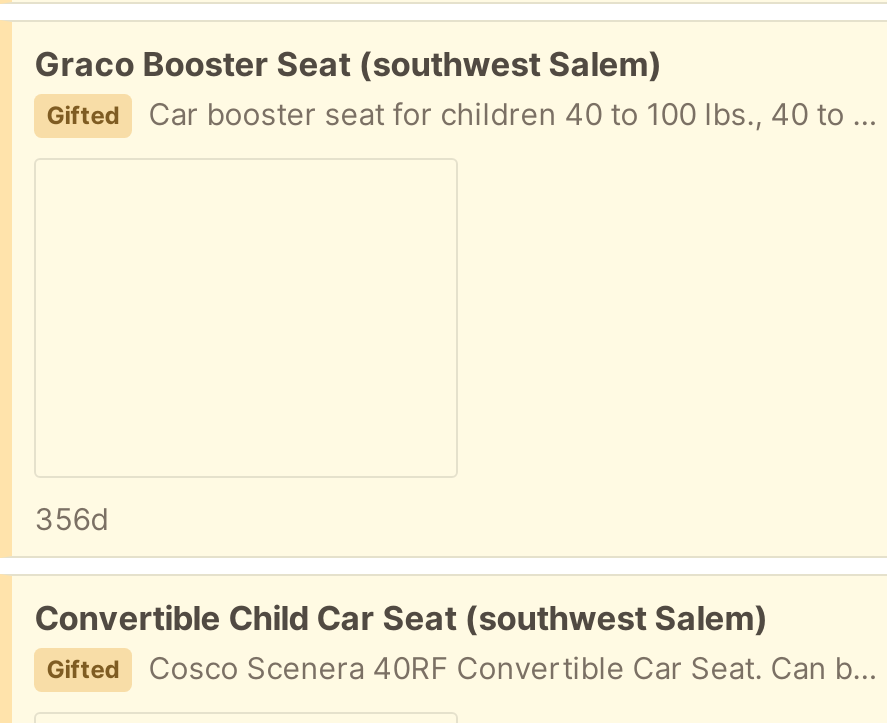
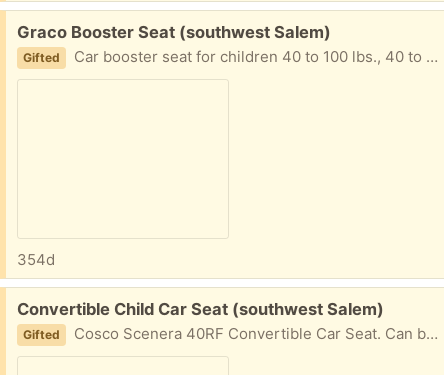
- 356d
+ 354d
